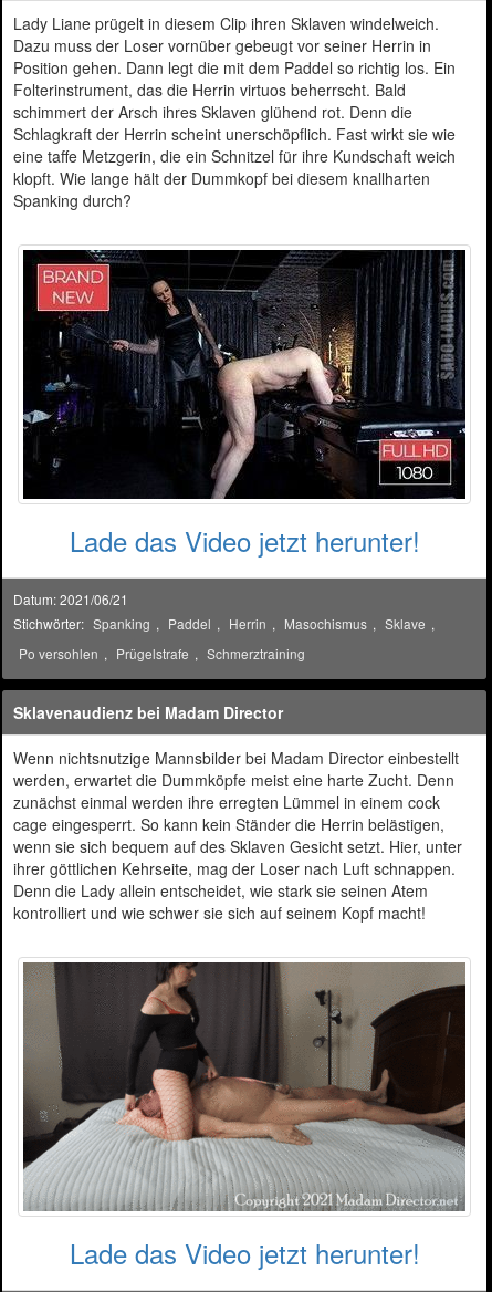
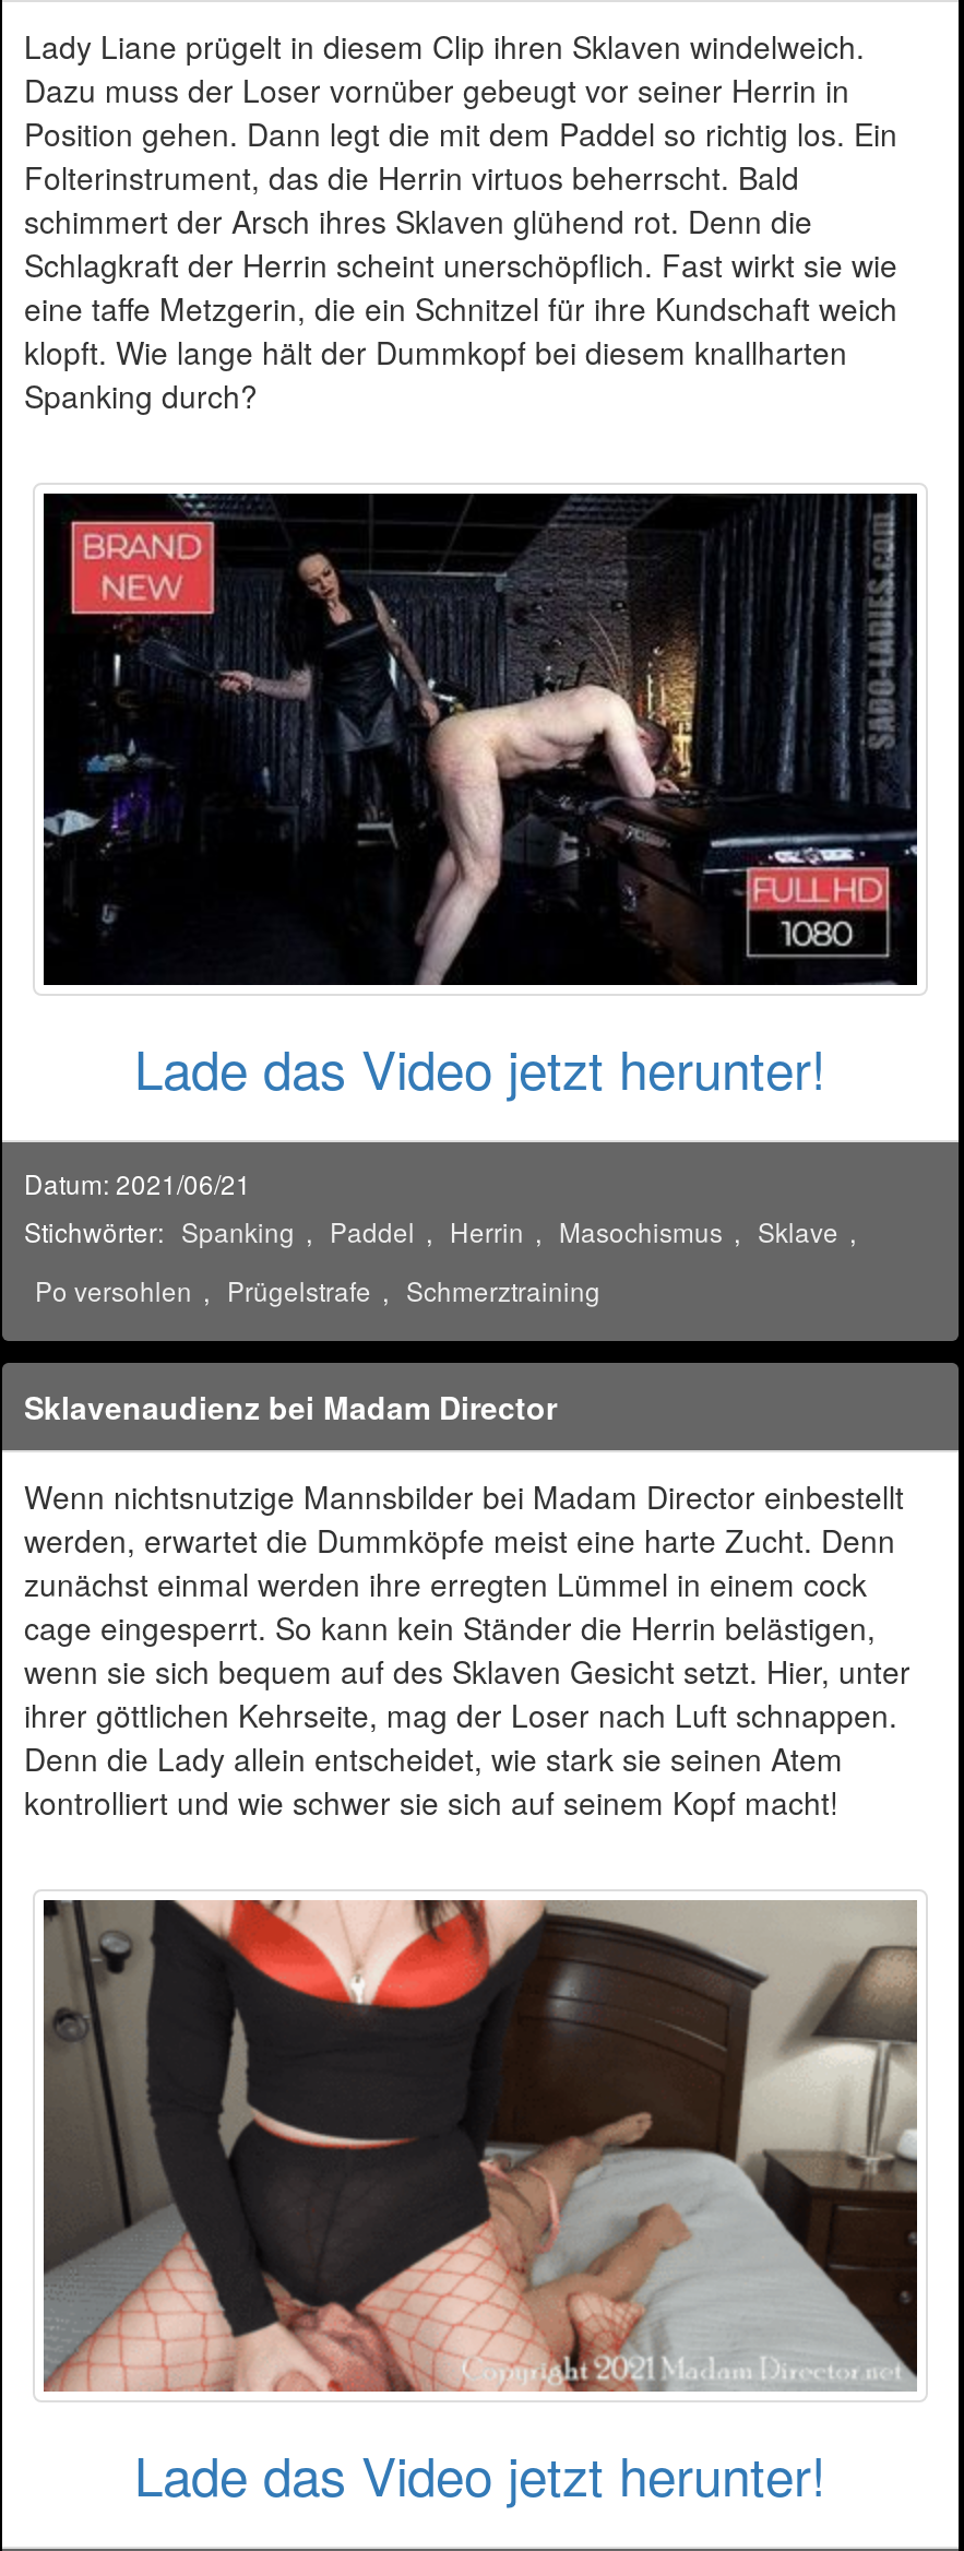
- [image]
+ [image]
